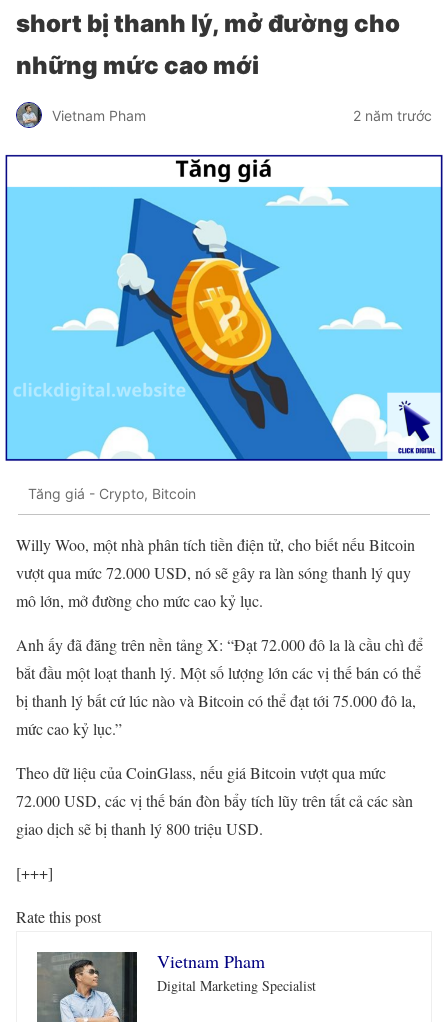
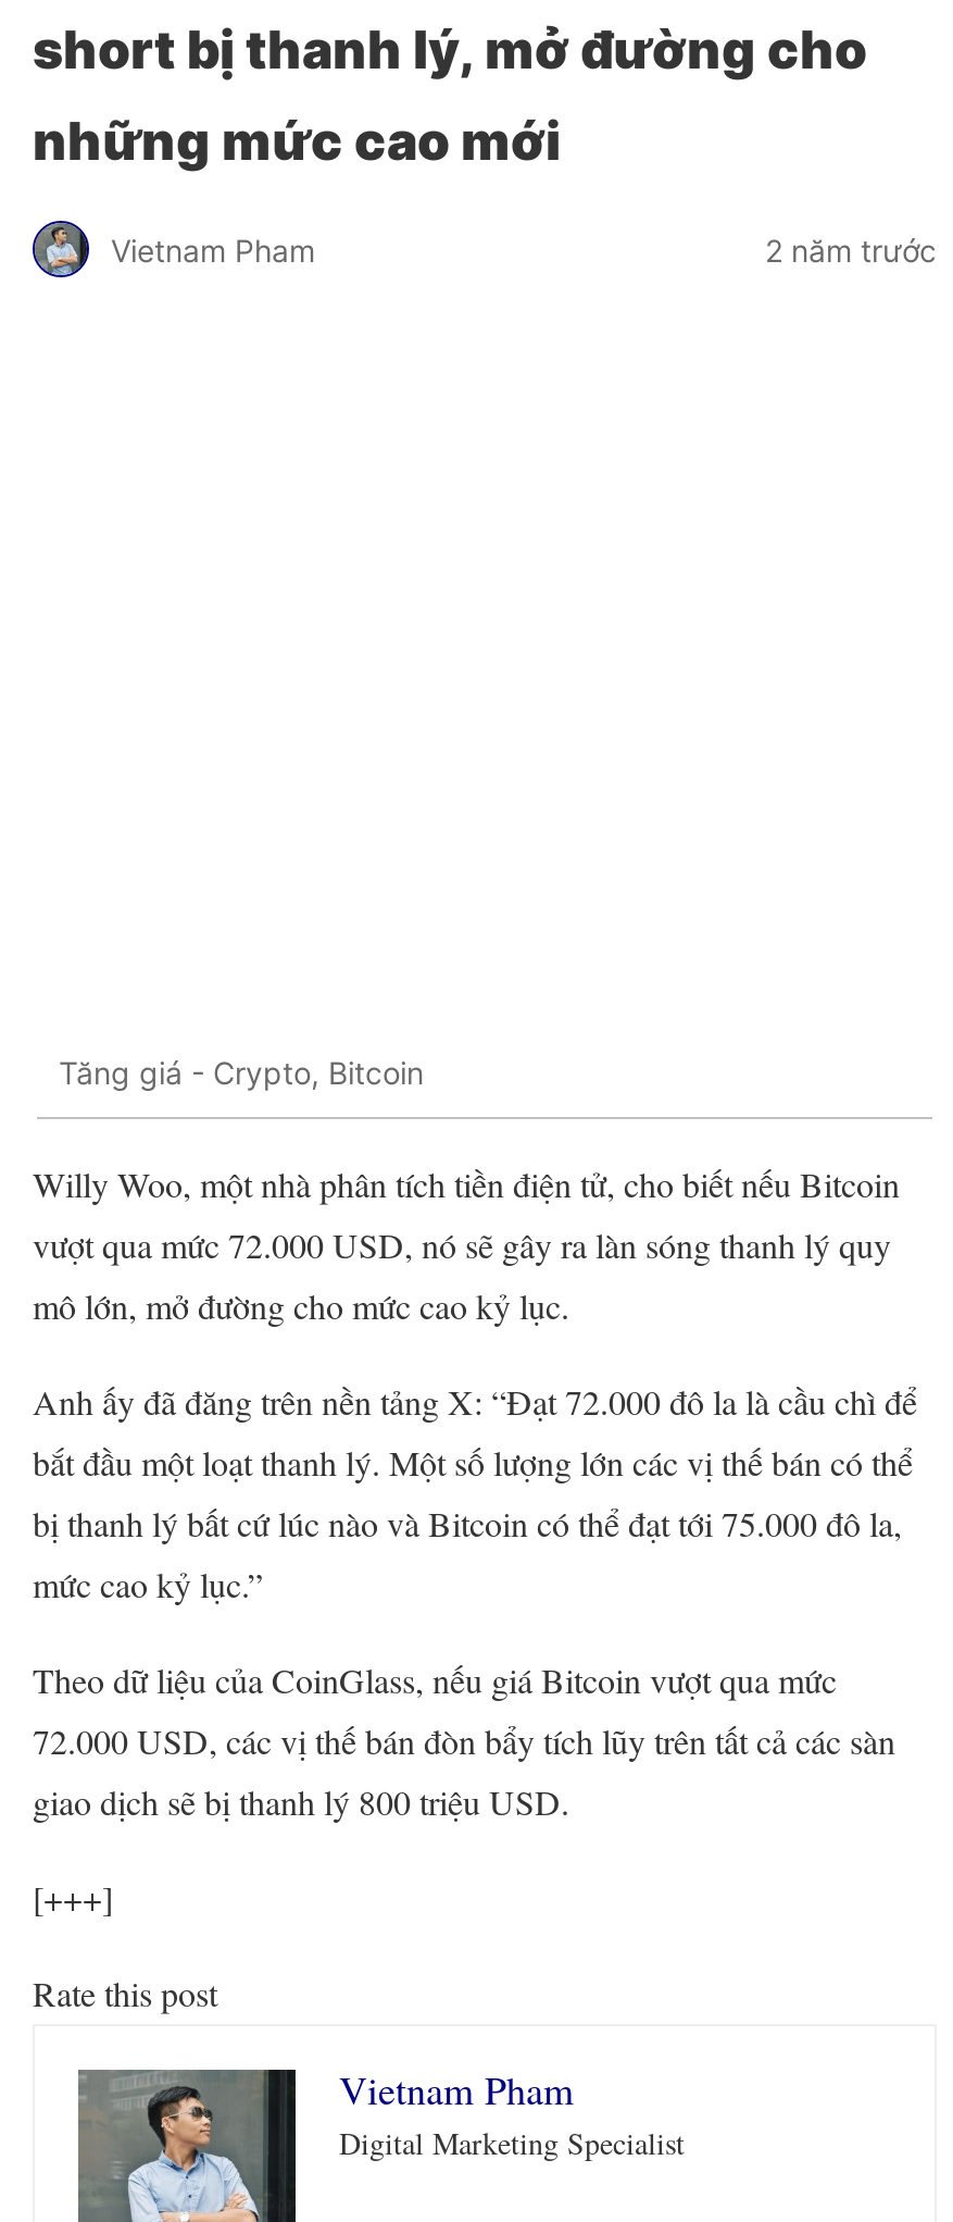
- [image]
